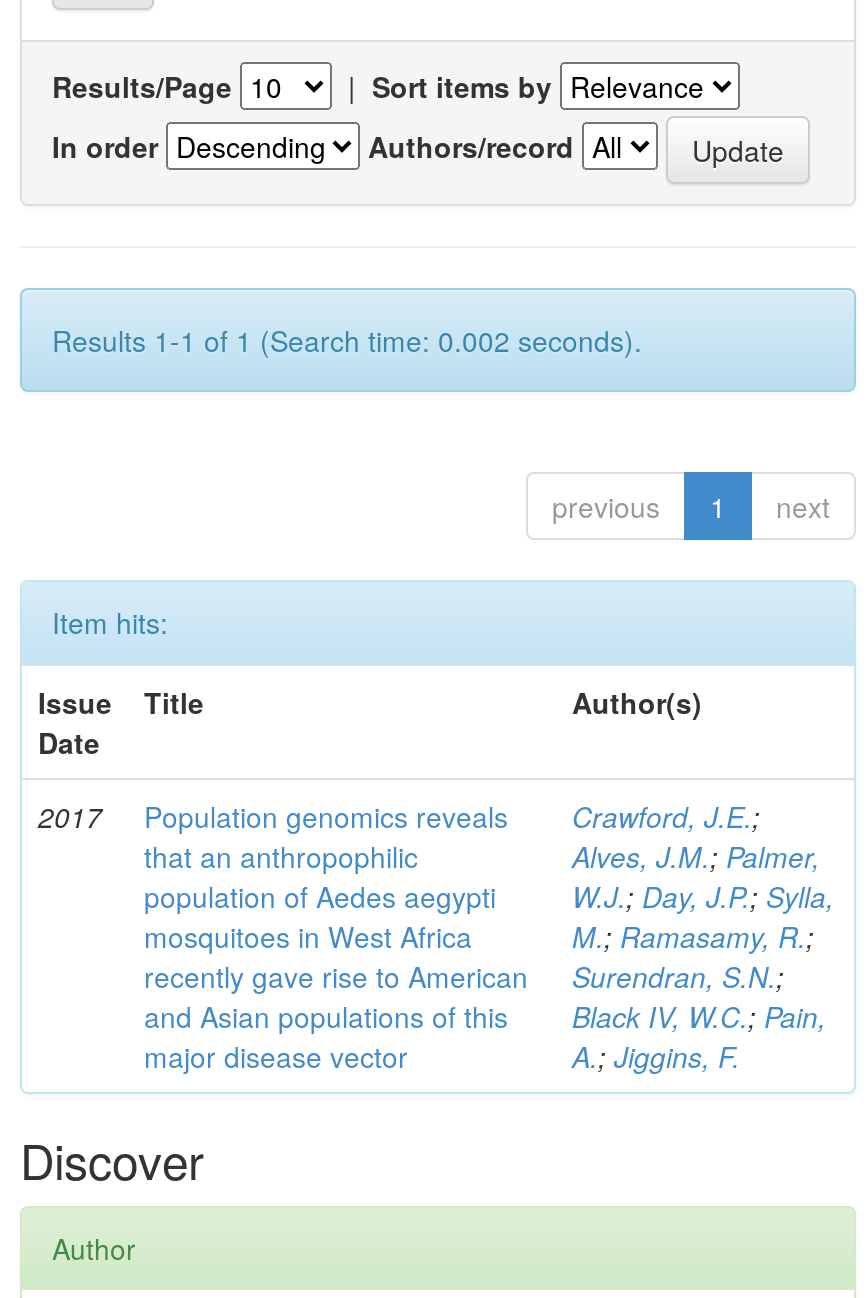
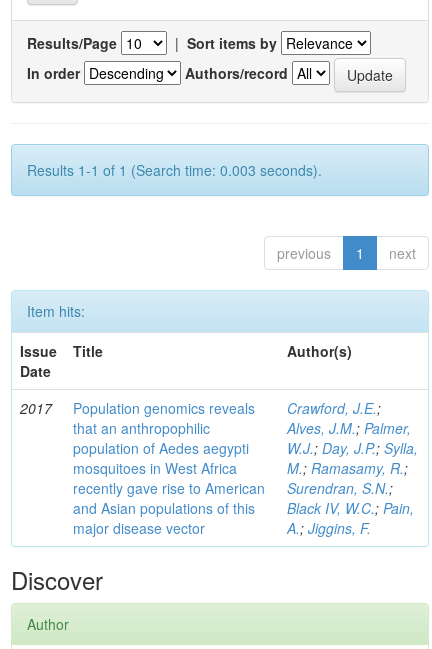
- Results 1-1 of 1 (Search time: 0.002 seconds).
+ Results 1-1 of 1 (Search time: 0.003 seconds).
